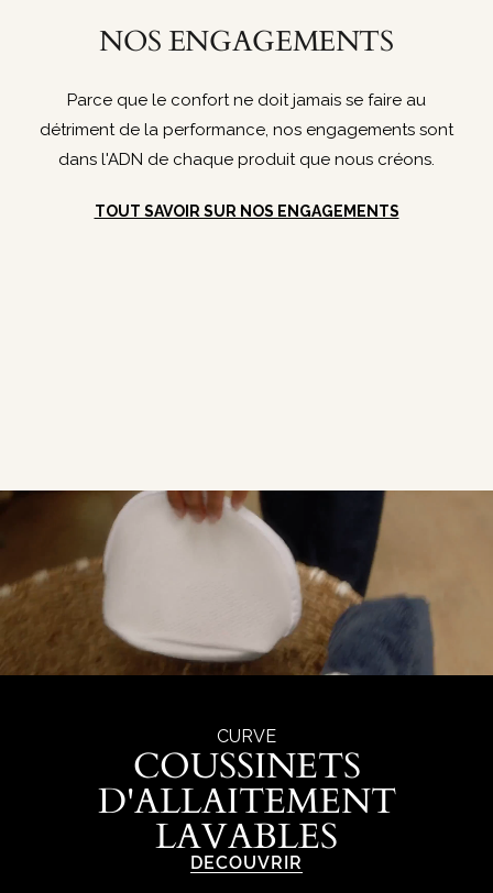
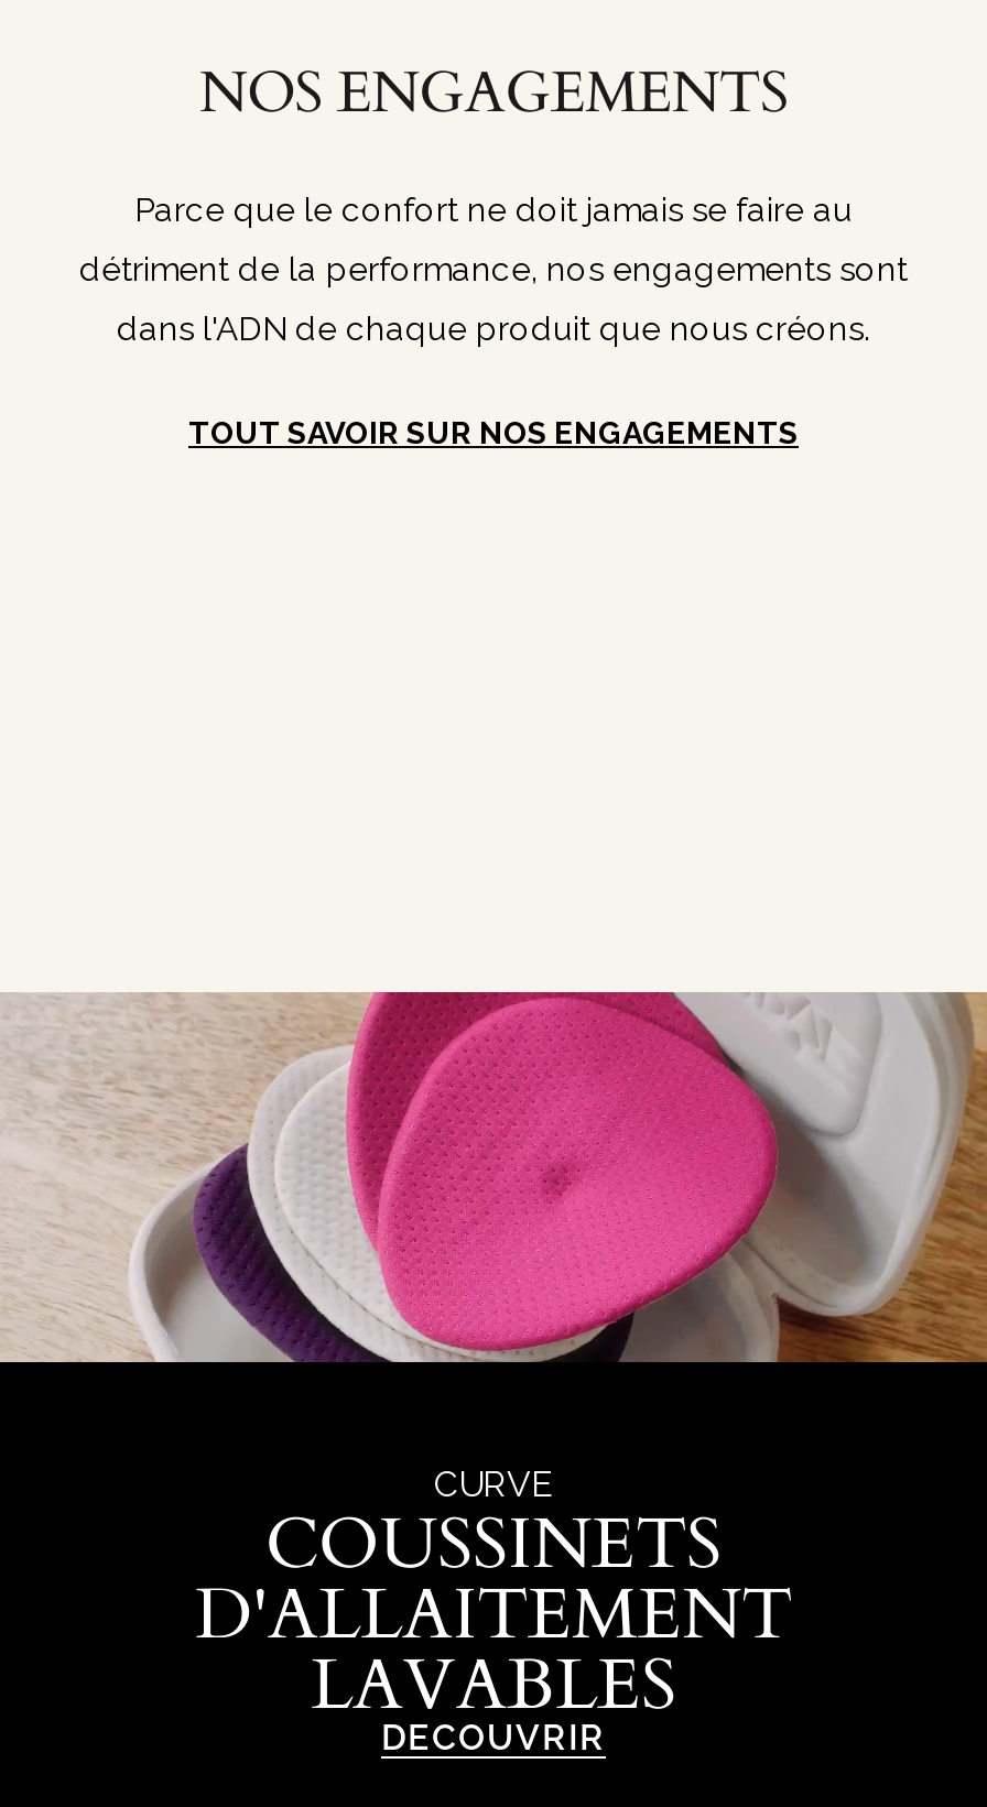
- [image]
+ [image]
